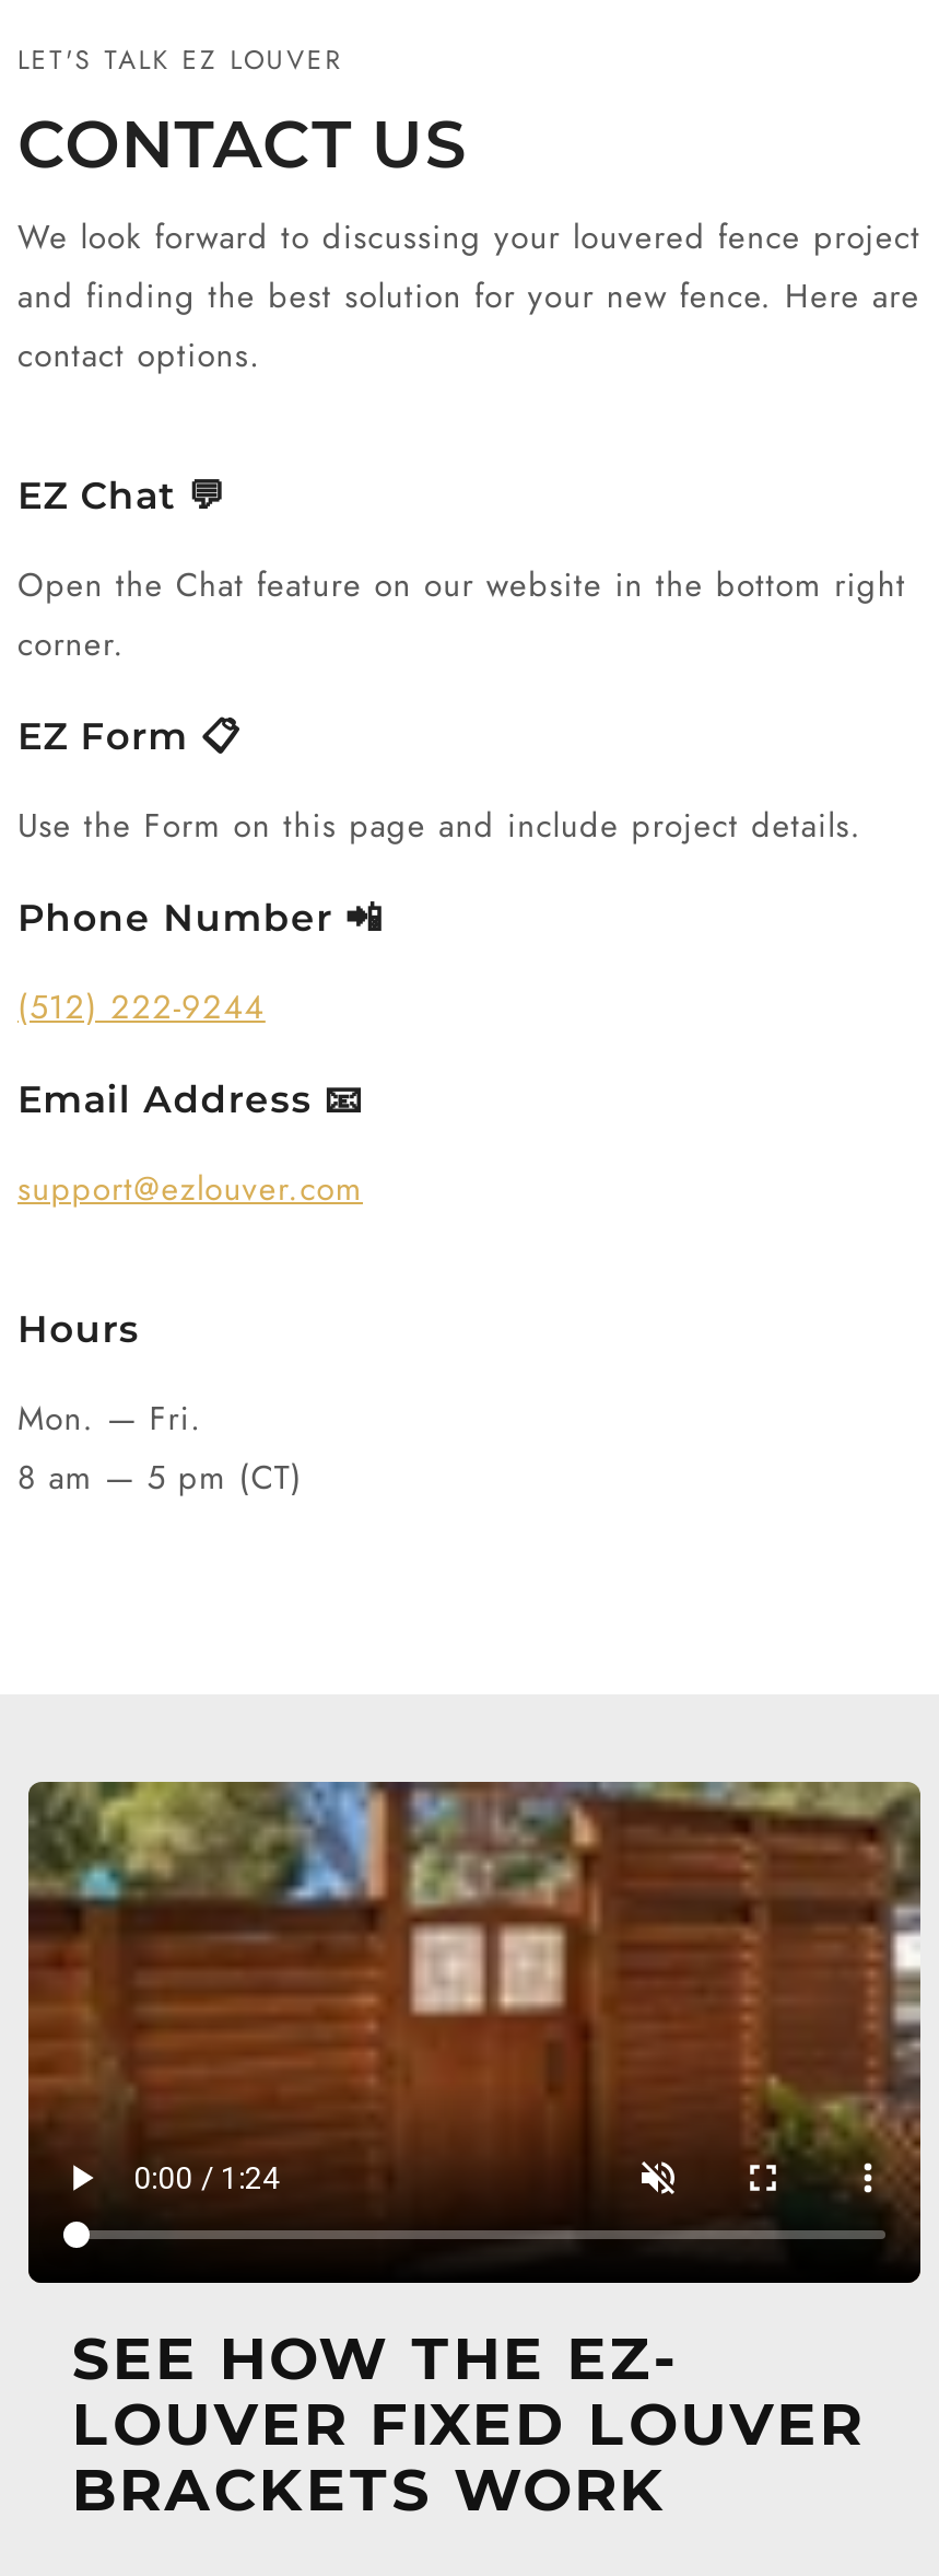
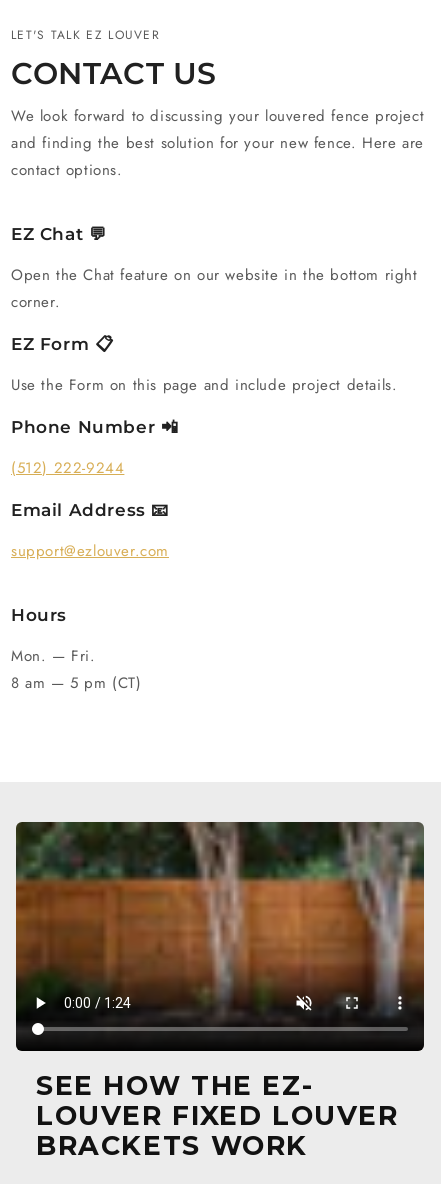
- [image]
+ [image]
